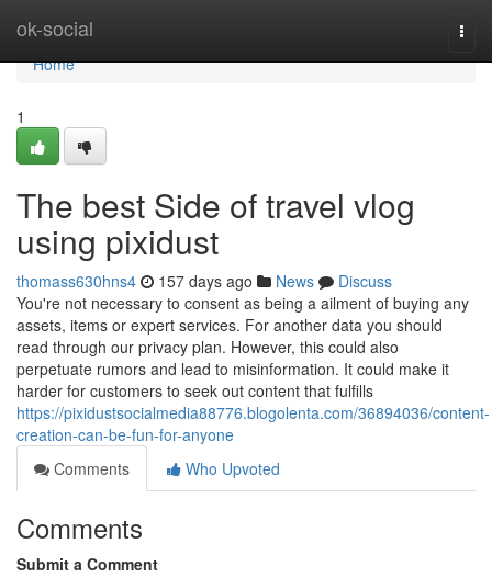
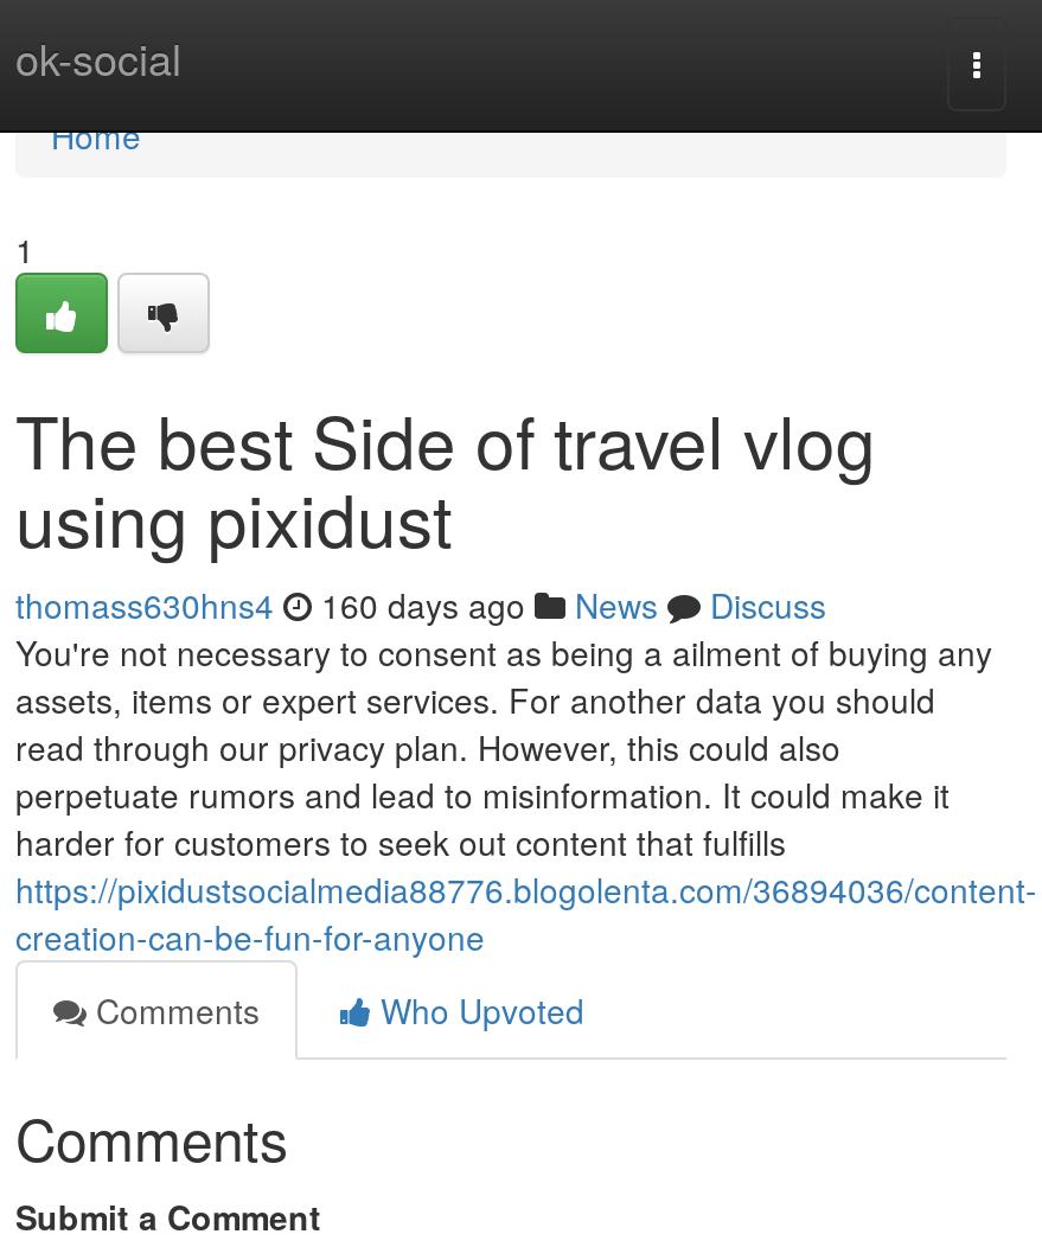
- thomass630hns4 157 days ago News Discuss
+ thomass630hns4 160 days ago News Discuss
